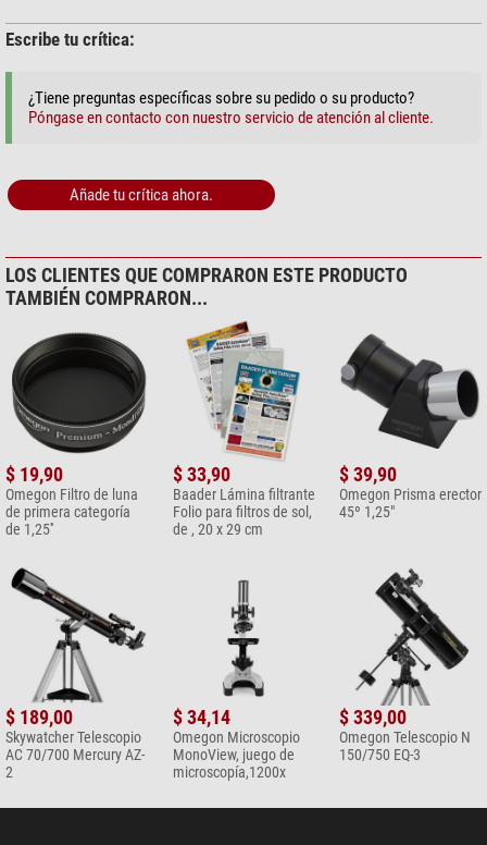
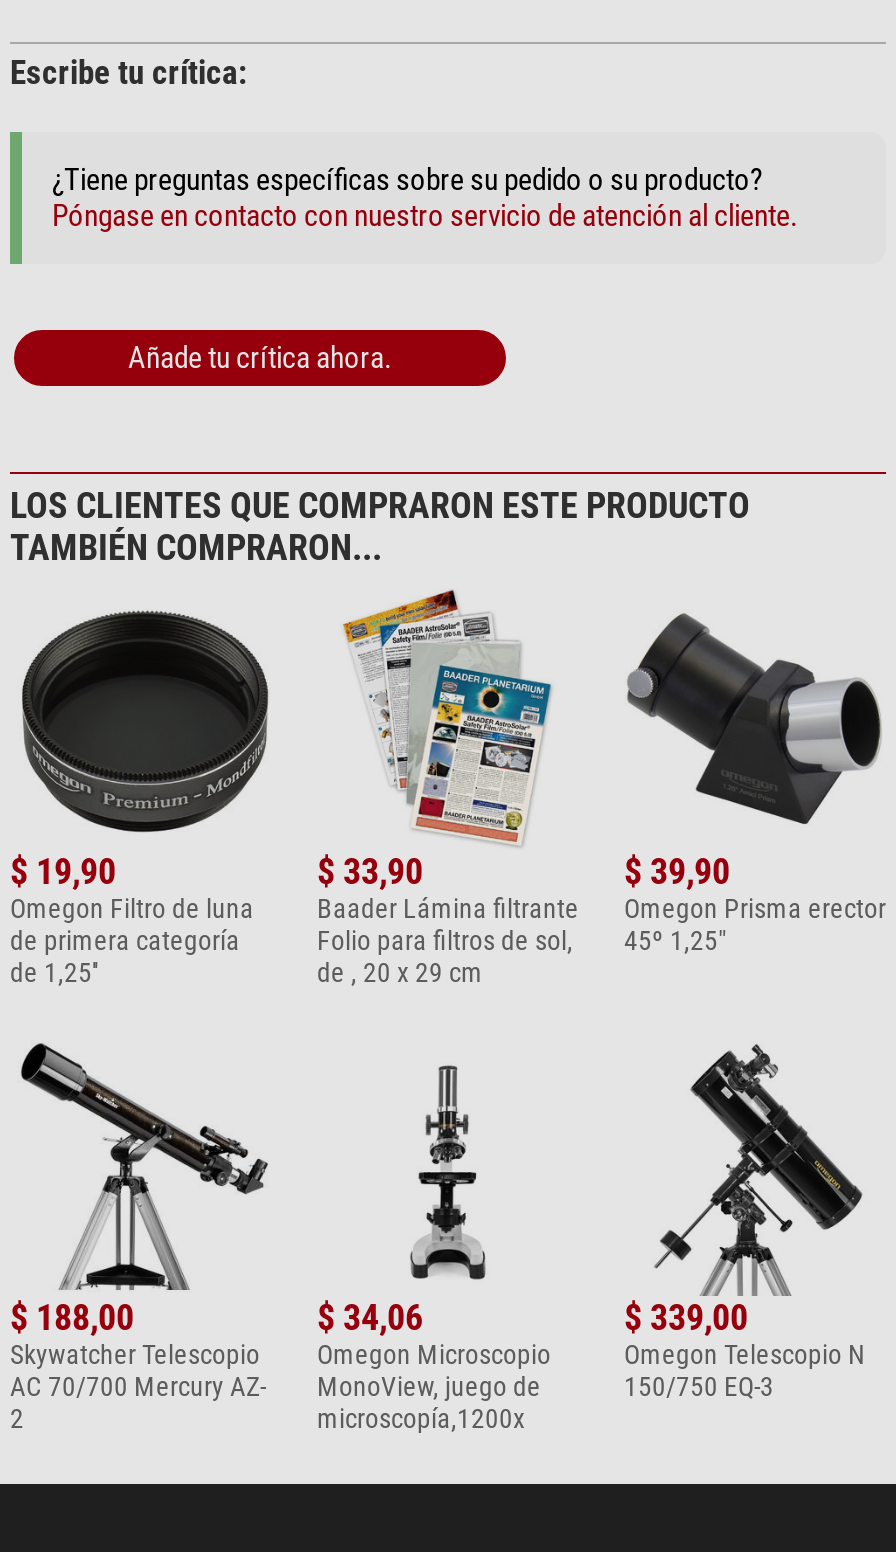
- $ 189,00
+ $ 188,00

- $ 34,14
+ $ 34,06
